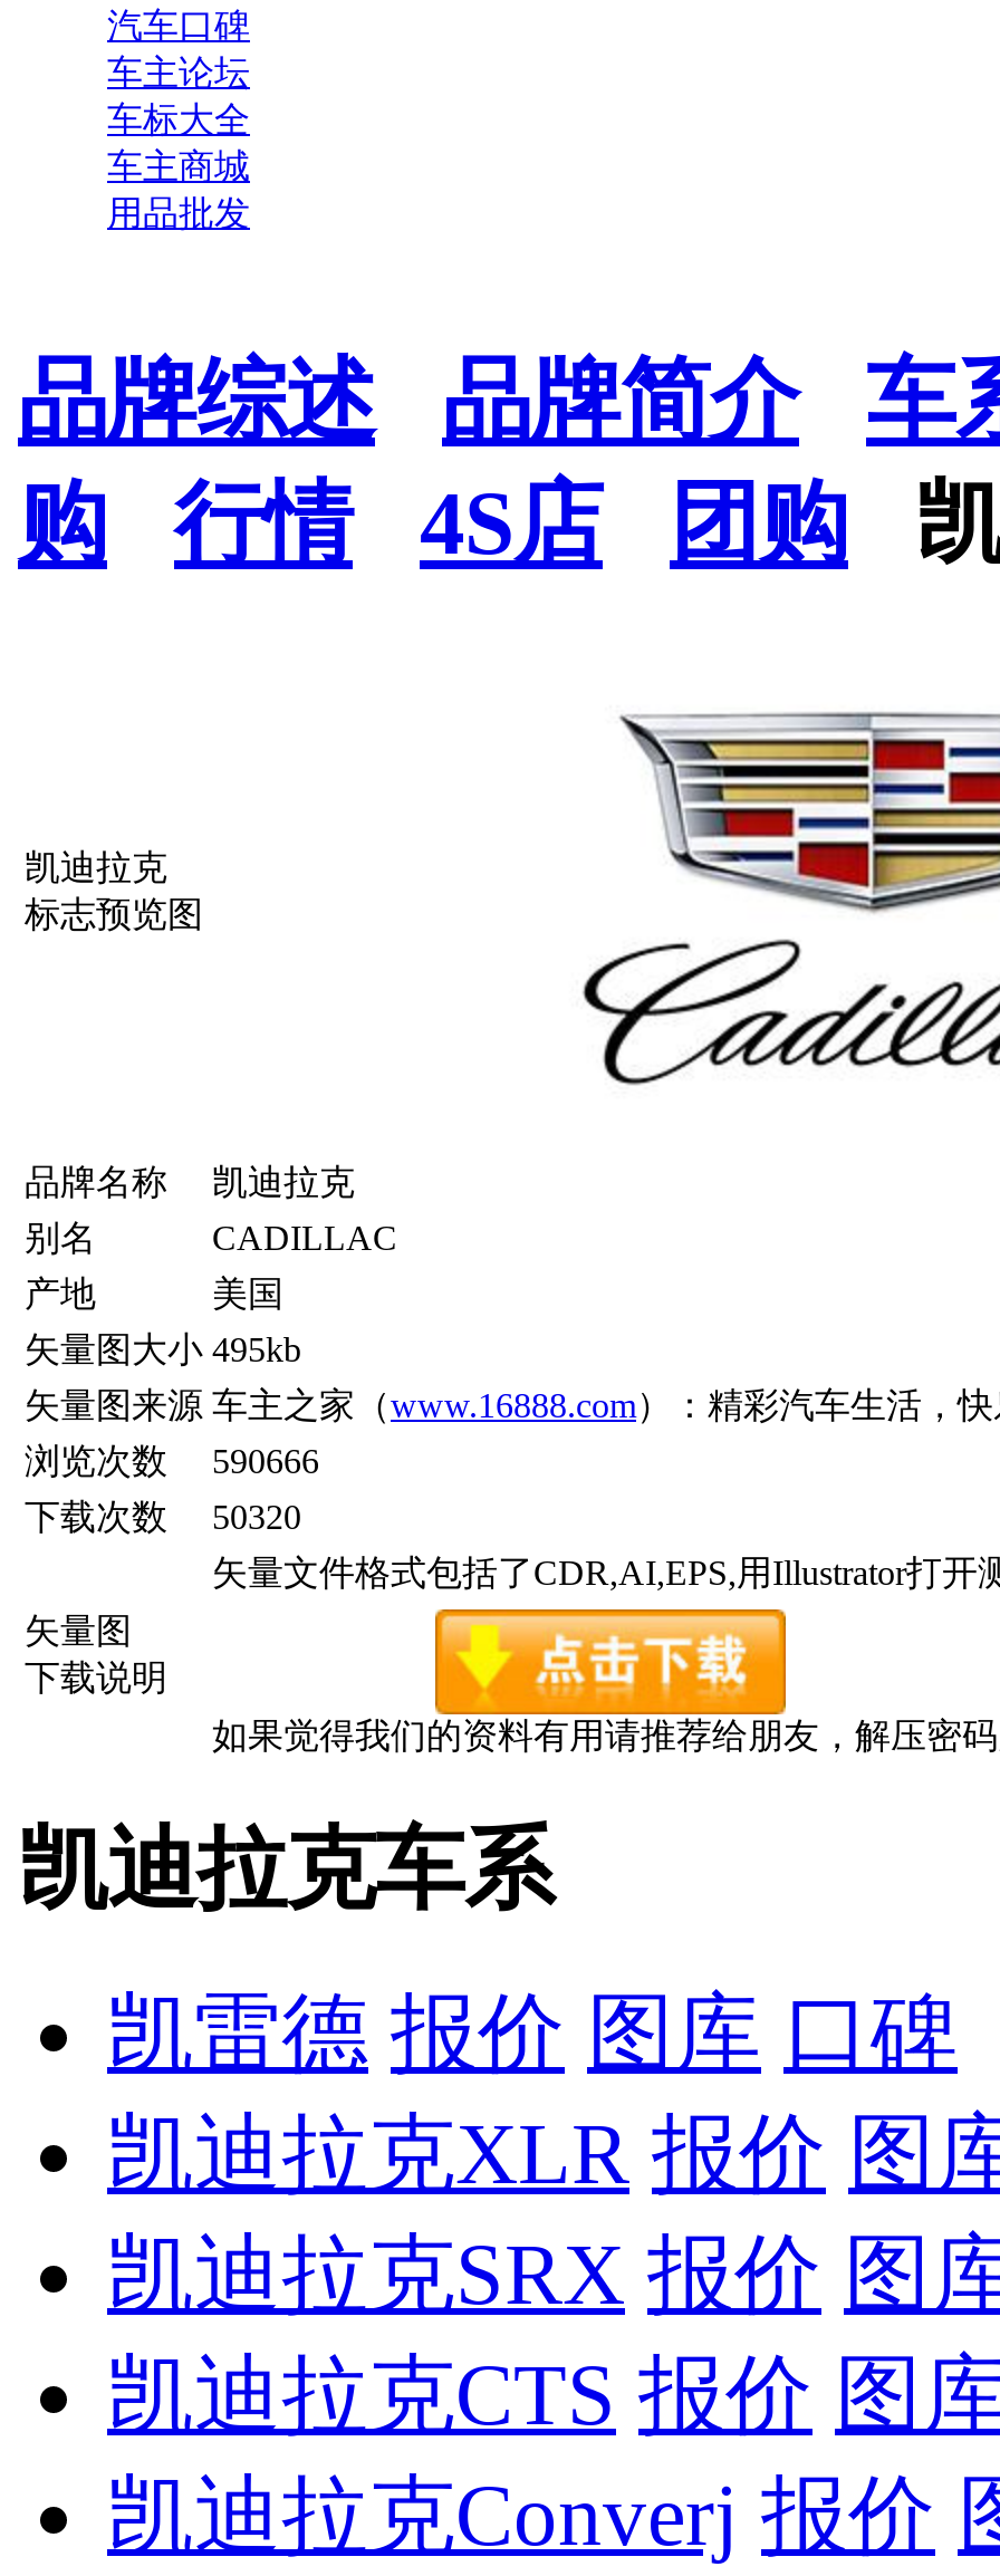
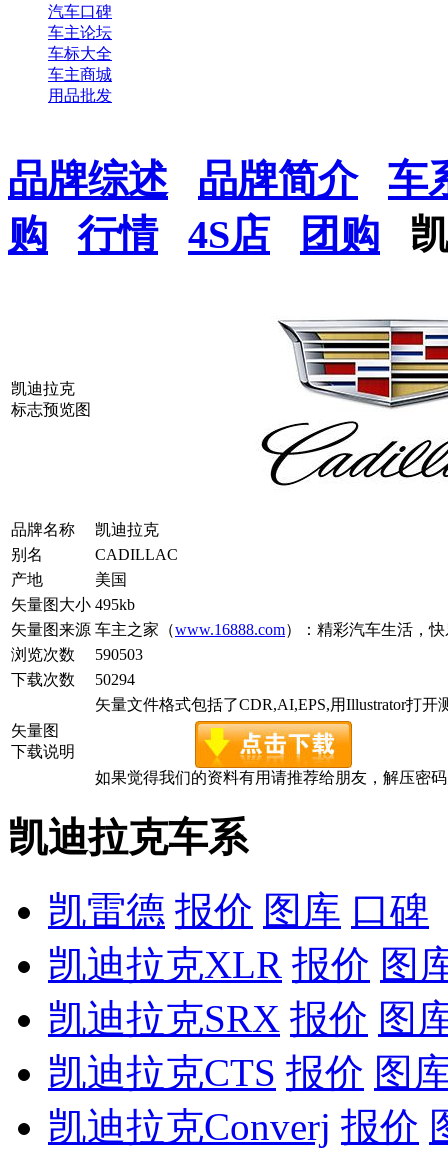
- 浏览次数 590666
+ 浏览次数 590503

- 下载次数 50320
+ 下载次数 50294
